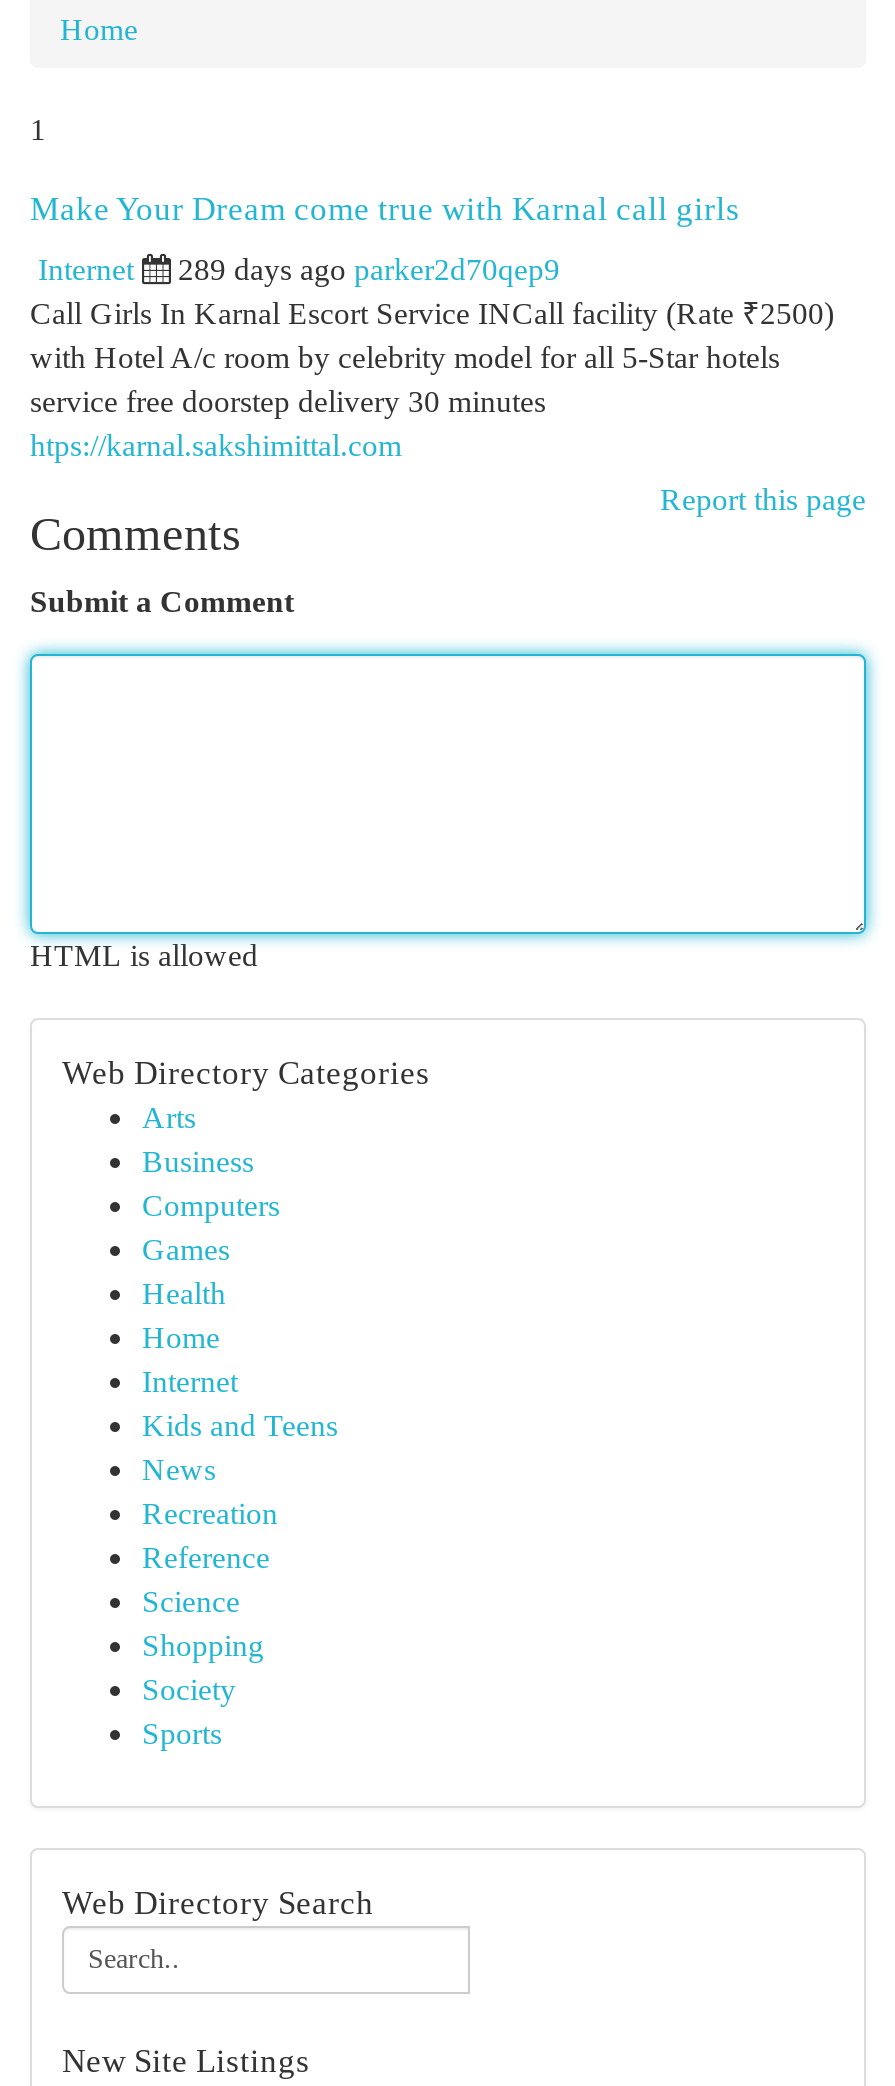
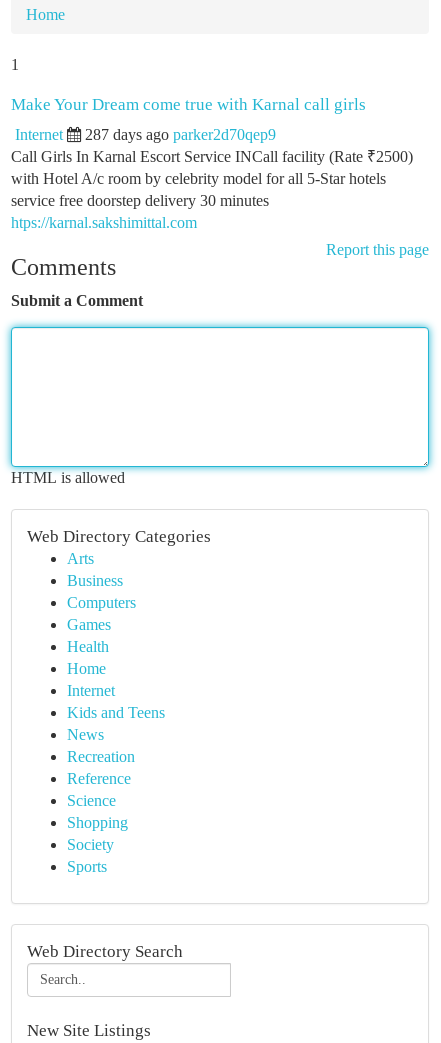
- 289 days ago parker2d70qep9
+ 287 days ago parker2d70qep9
